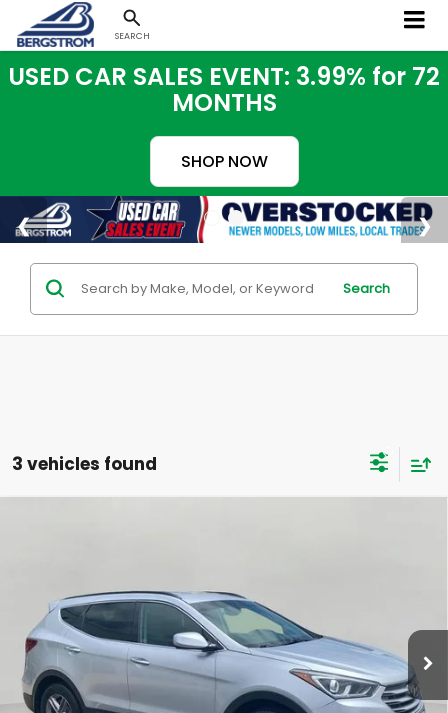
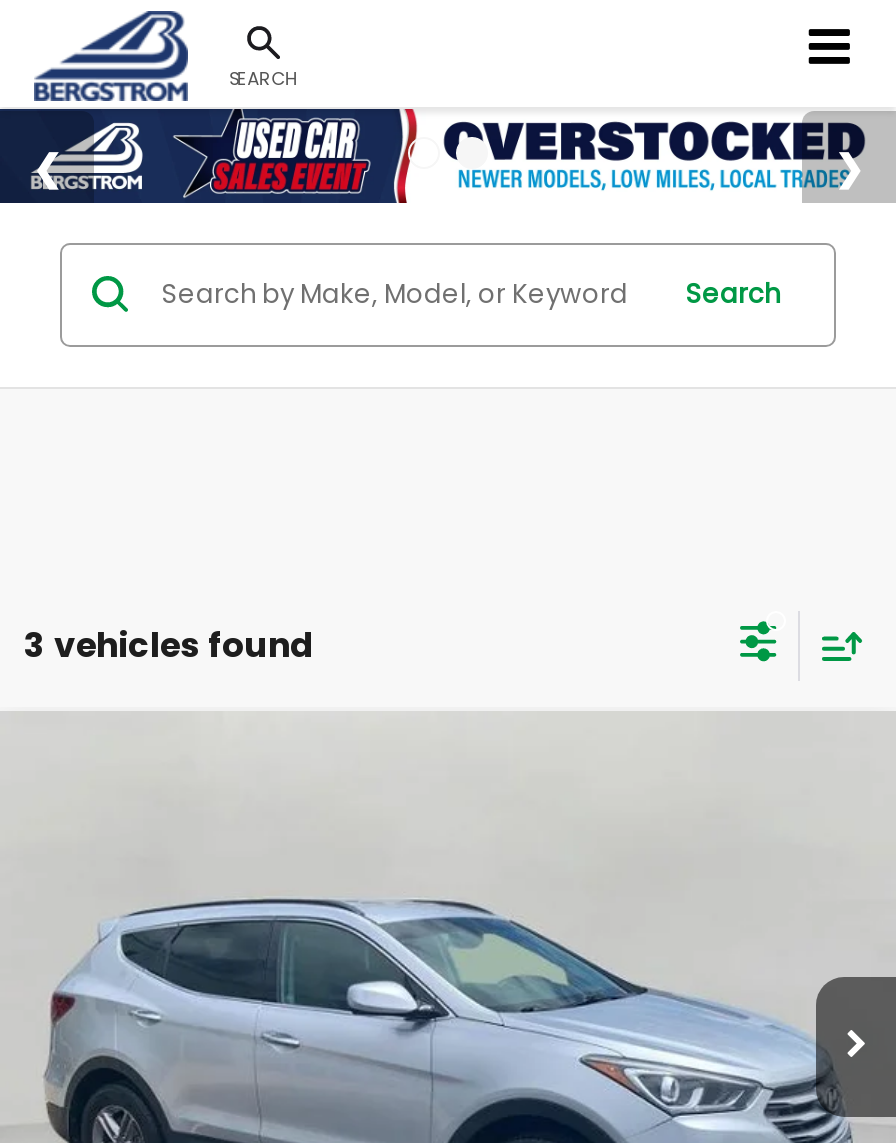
- USED CAR SALES EVENT: 3.99% for 72
- MONTHS
- SHOP NOW
